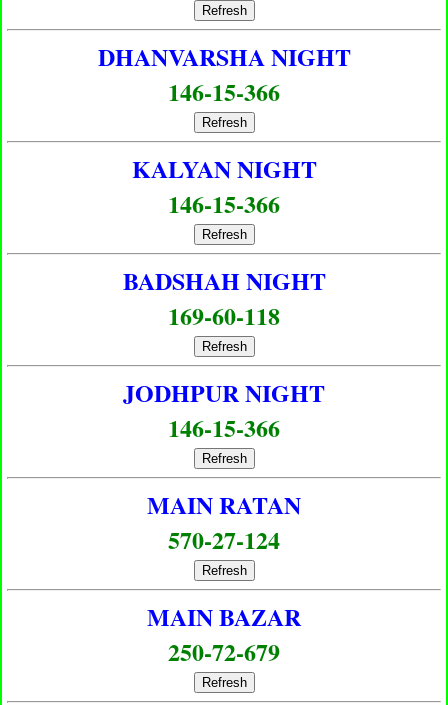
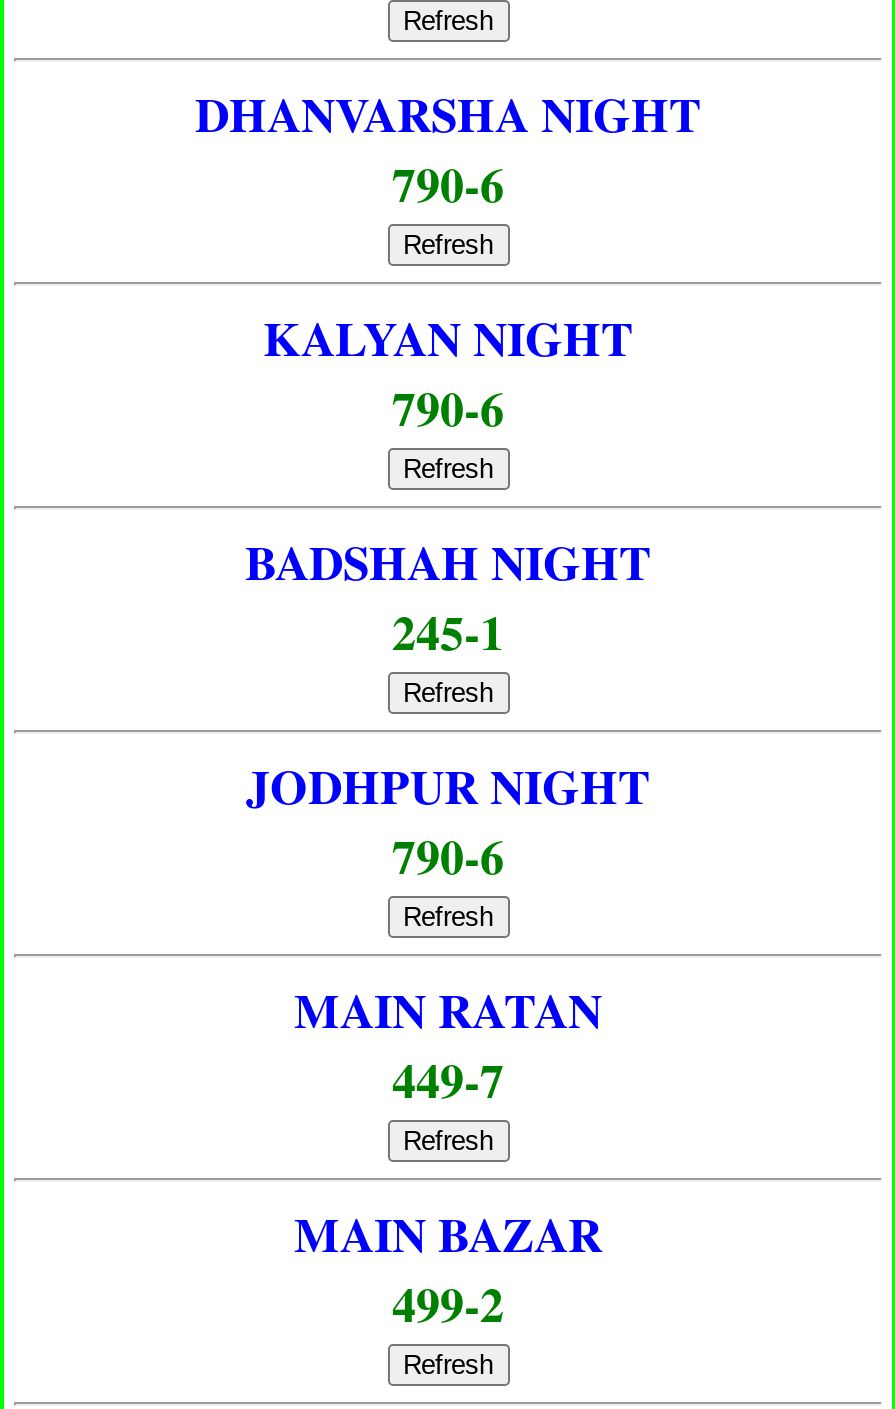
- 146-15-366
+ 790-6

- 146-15-366
+ 790-6

- 169-60-118
+ 245-1

- 146-15-366
+ 790-6

- 570-27-124
+ 449-7

- 250-72-679
+ 499-2
